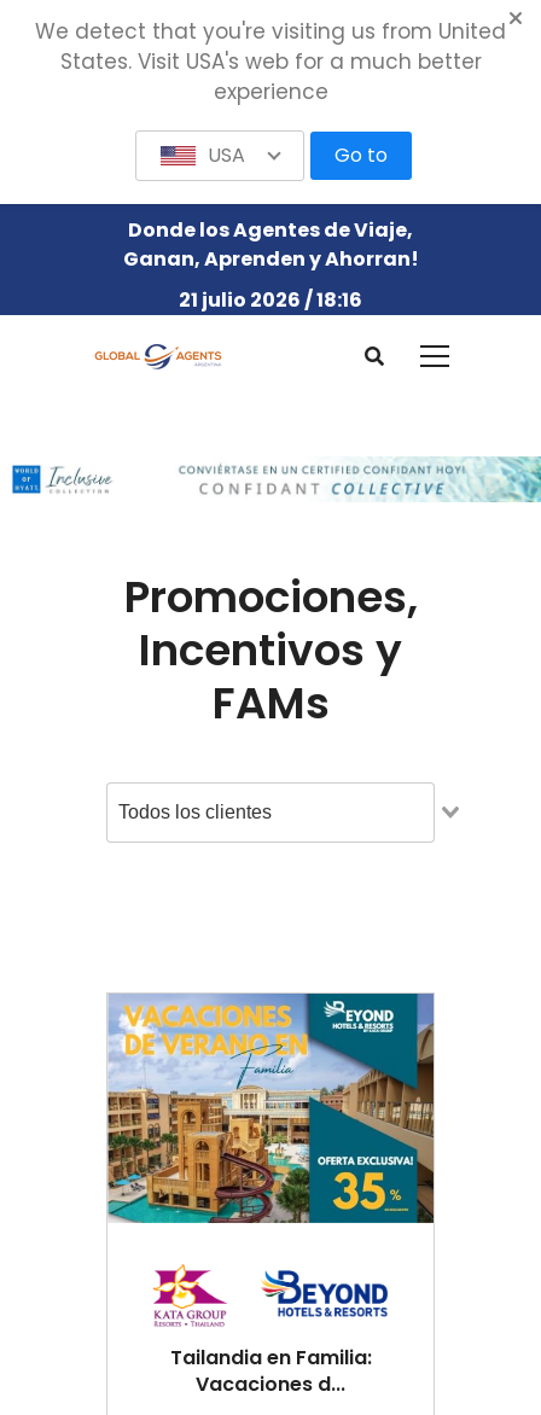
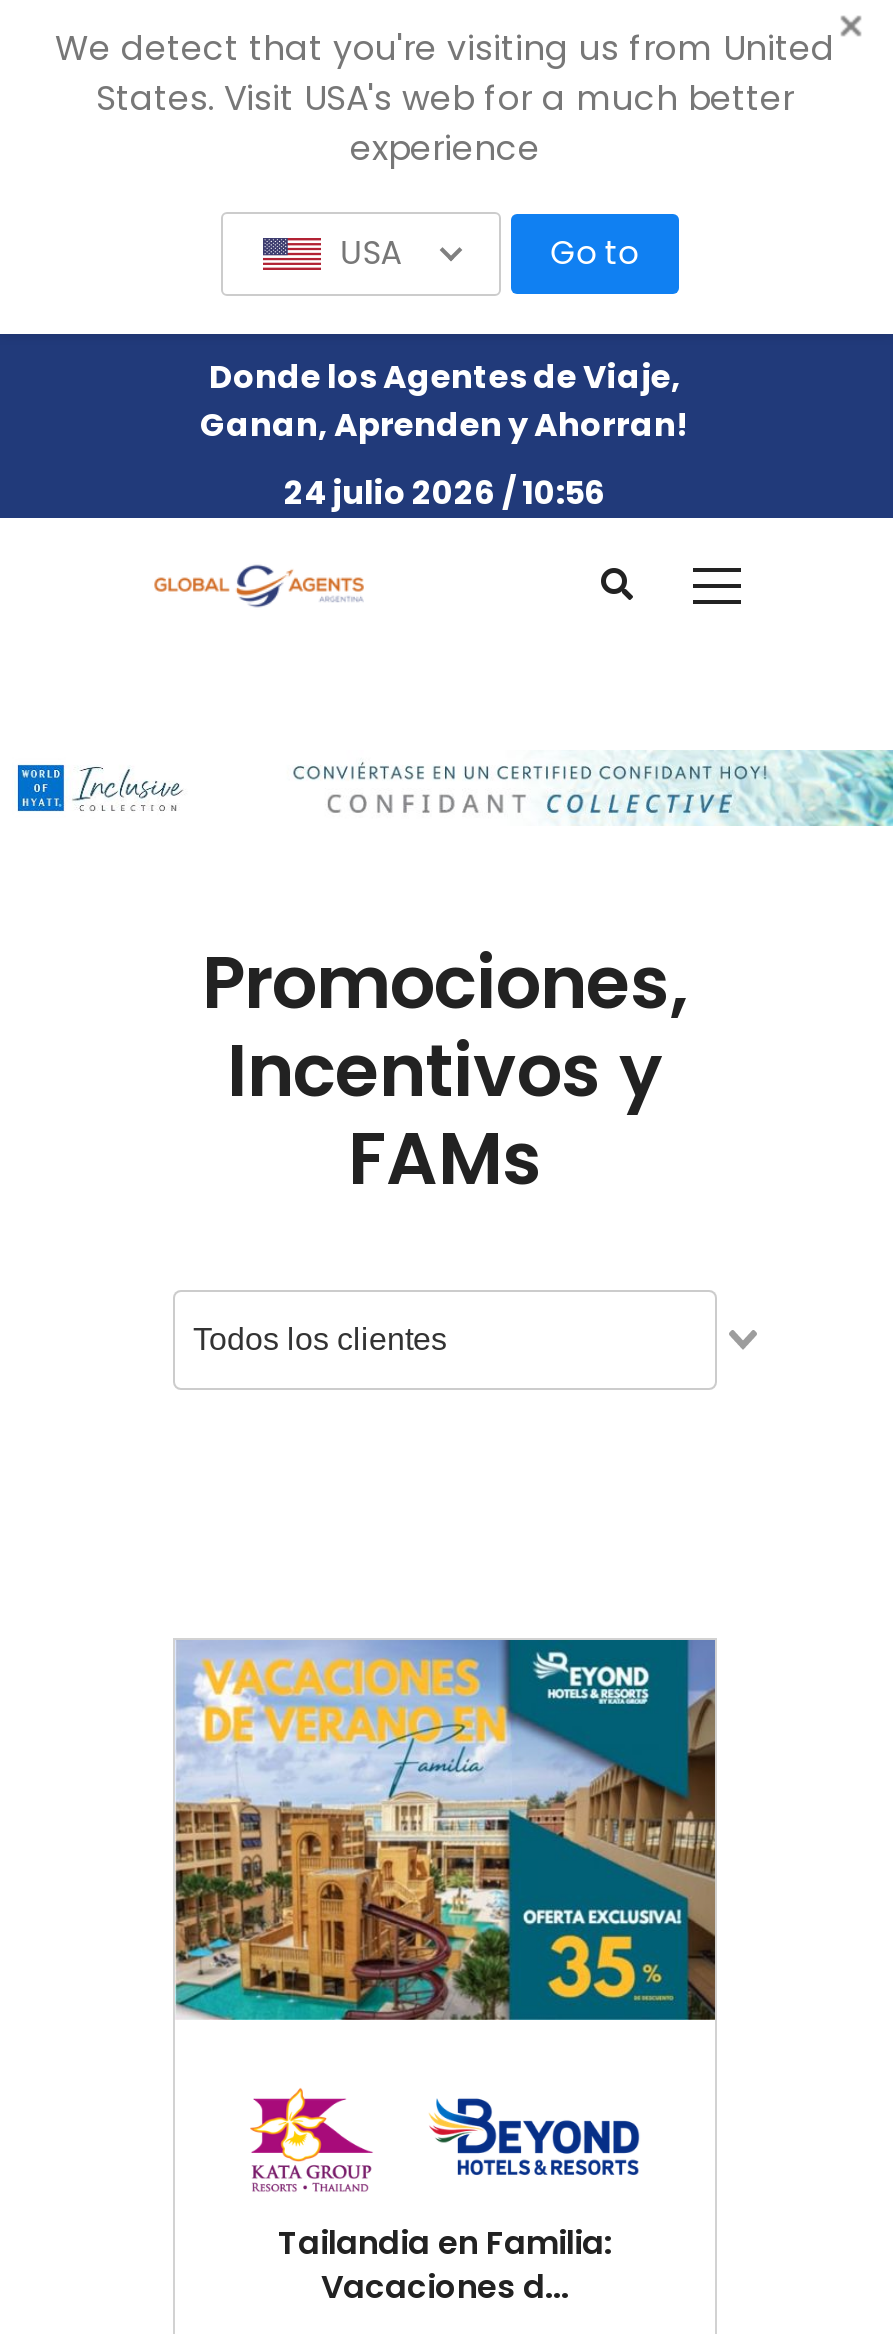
- 21 julio 2026 / 18:16
+ 24 julio 2026 / 10:56
